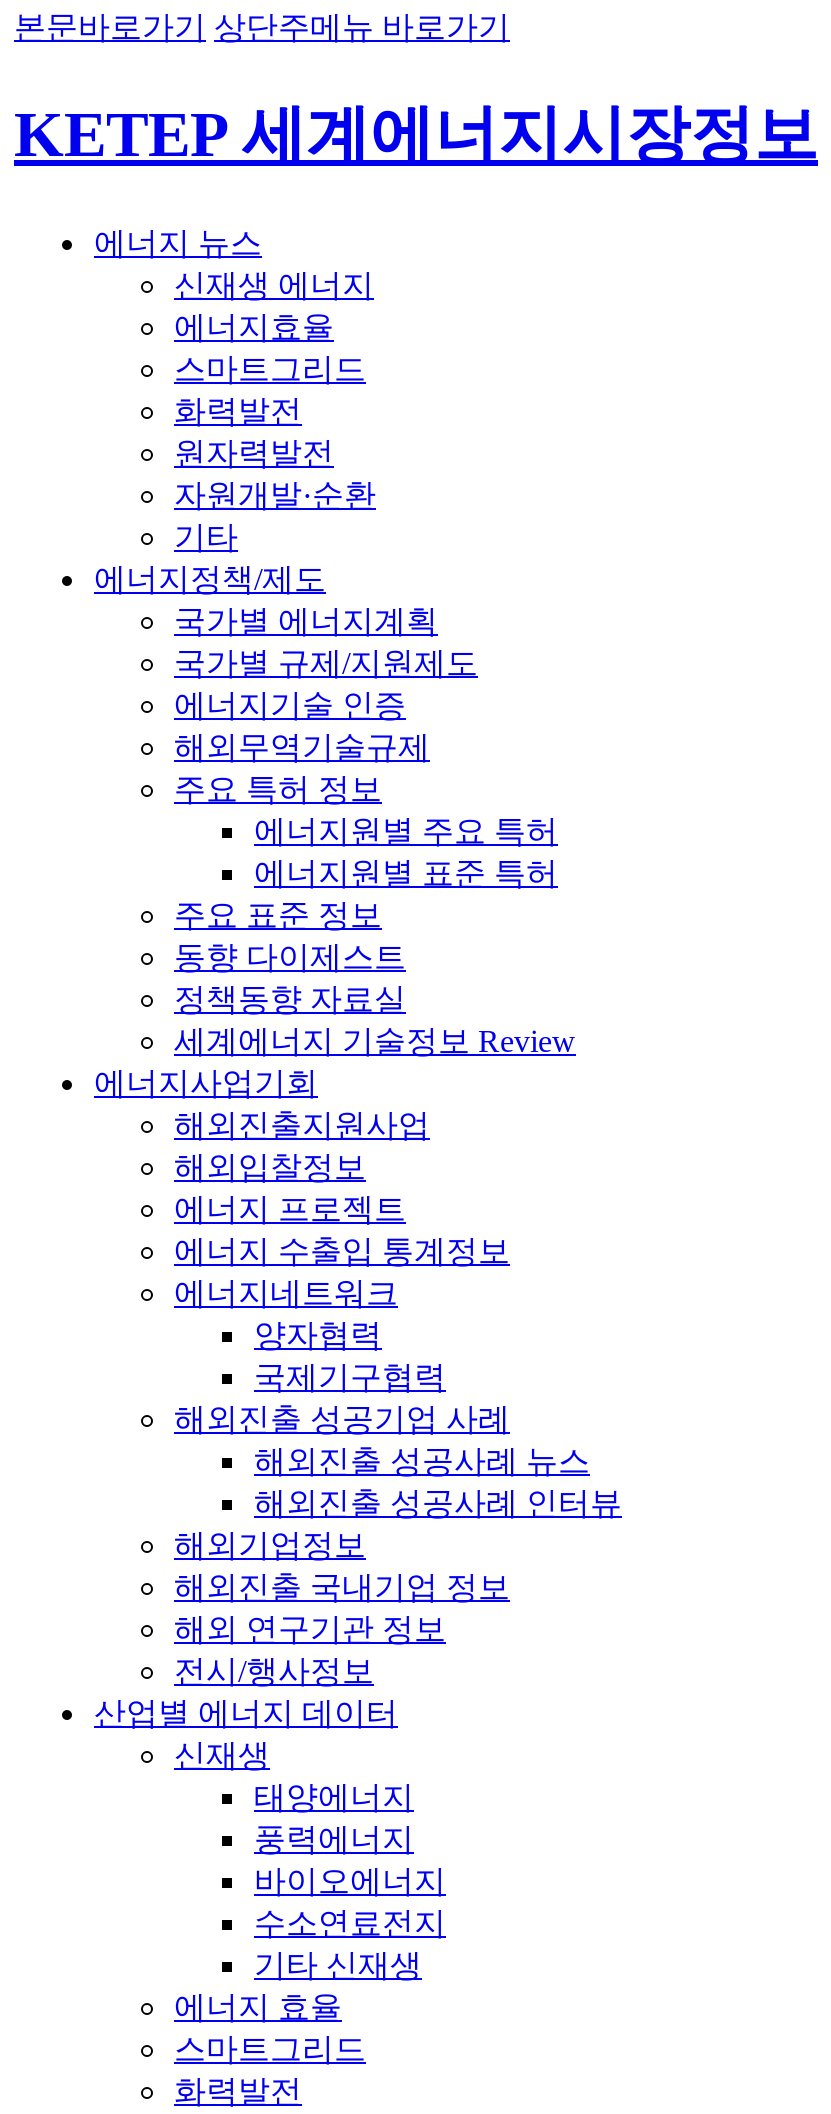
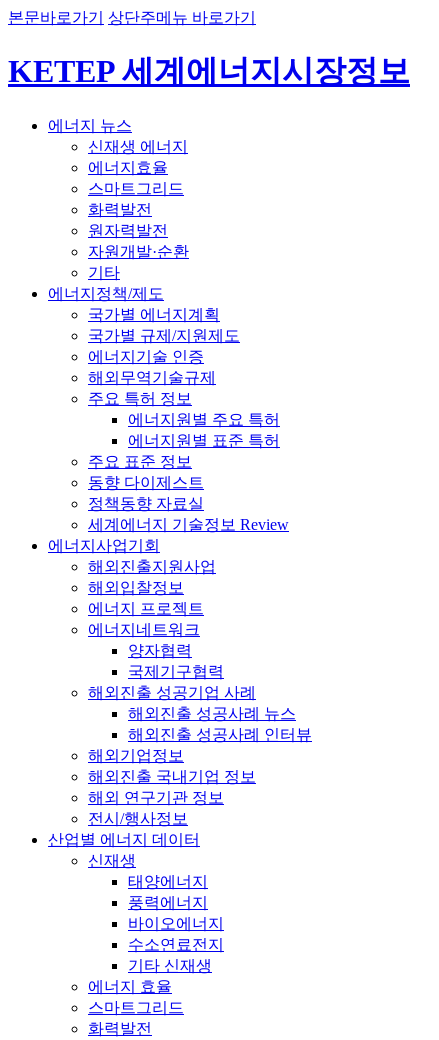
- 에너지 수출입 통계정보
